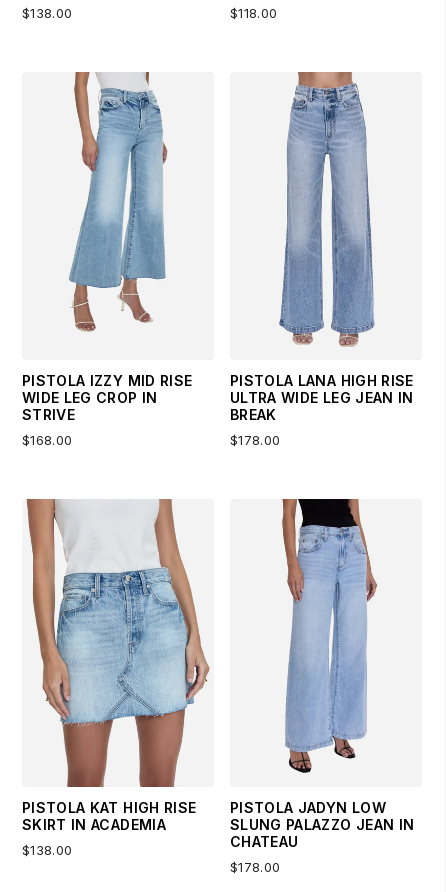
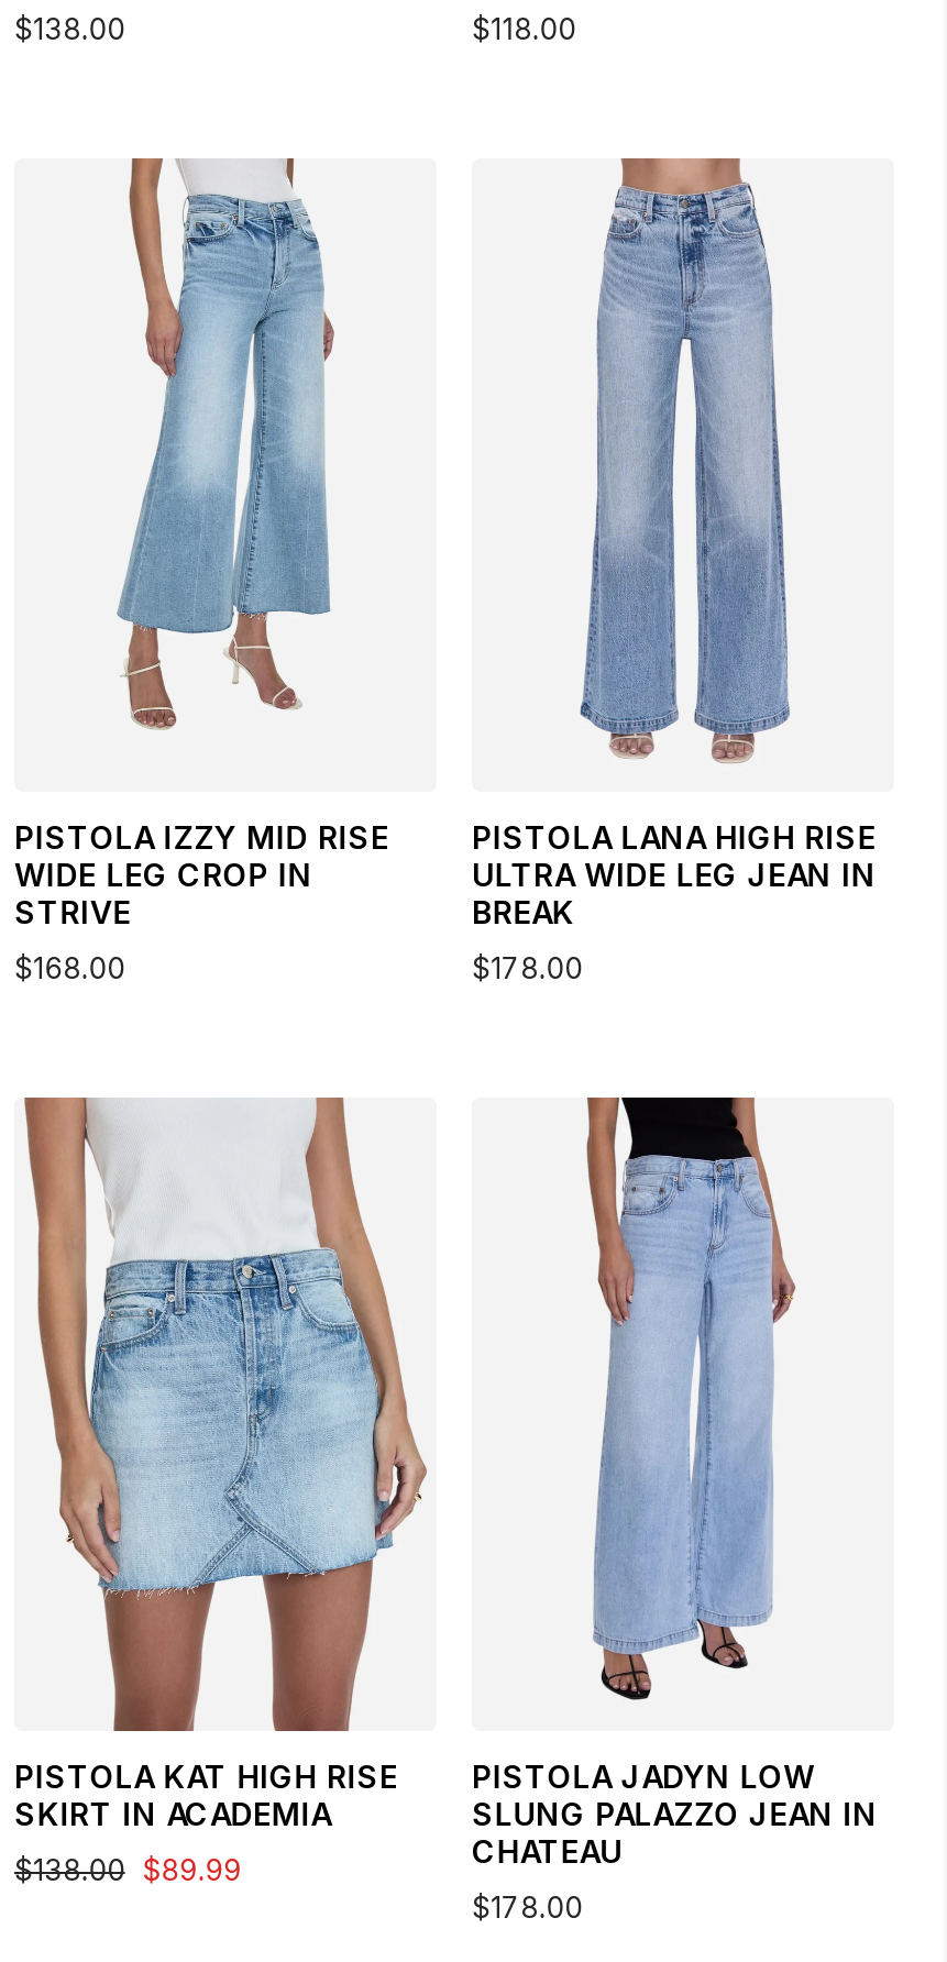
- $138.00
+ $138.00 $89.99
